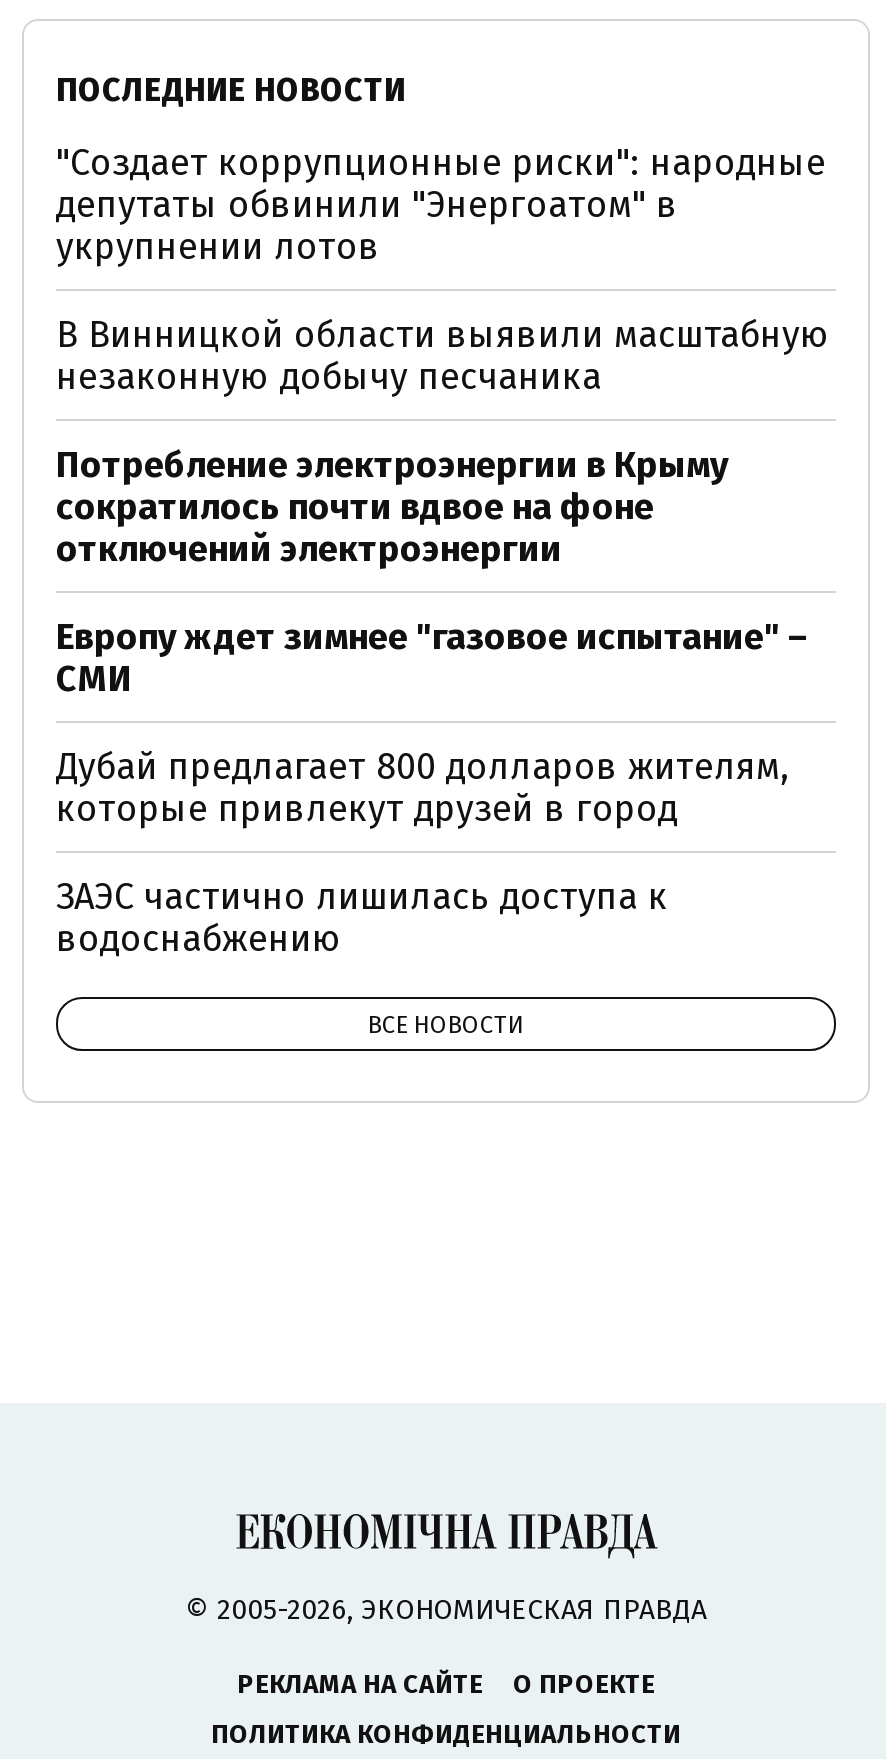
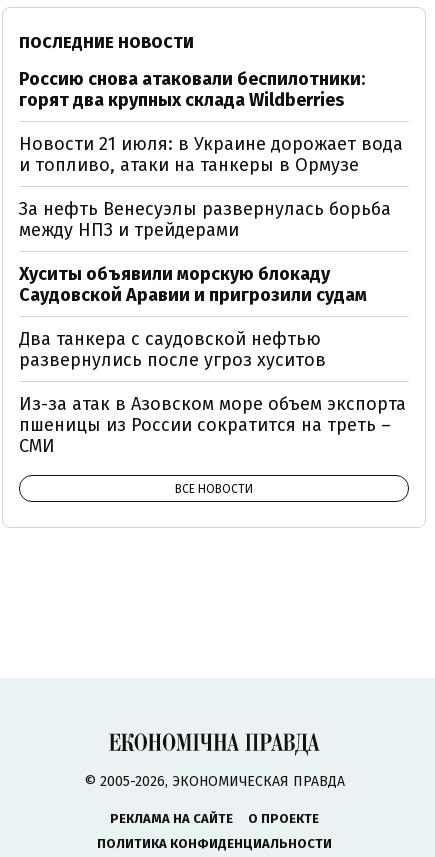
- "Создает коррупционные риски": народные
- депутаты обвинили "Энергоатом" в
- укрупнении лотов
- В Винницкой области выявили масштабную
- незаконную добычу песчаника
- Потребление электроэнергии в Крыму
- сократилось почти вдвое на фоне
- отключений электроэнергии
- Европу ждет зимнее "газовое испытание" –
+ Россию снова атаковали беспилотники:
+ горят два крупных склада Wildberries
+ Новости 21 июля: в Украине дорожает вода
+ и топливо, атаки на танкеры в Ормузе
+ За нефть Венесуэлы развернулась борьба
+ между НПЗ и трейдерами
+ Хуситы объявили морскую блокаду
+ Саудовской Аравии и пригрозили судам
+ Два танкера с саудовской нефтью
+ развернулись после угроз хуситов
+ Из-за атак в Азовском море объем экспорта
+ пшеницы из России сократится на треть –

moved down: СМИ

- Дубай предлагает 800 долларов жителям,
- которые привлекут друзей в город
- ЗАЭС частично лишилась доступа к
- водоснабжению
